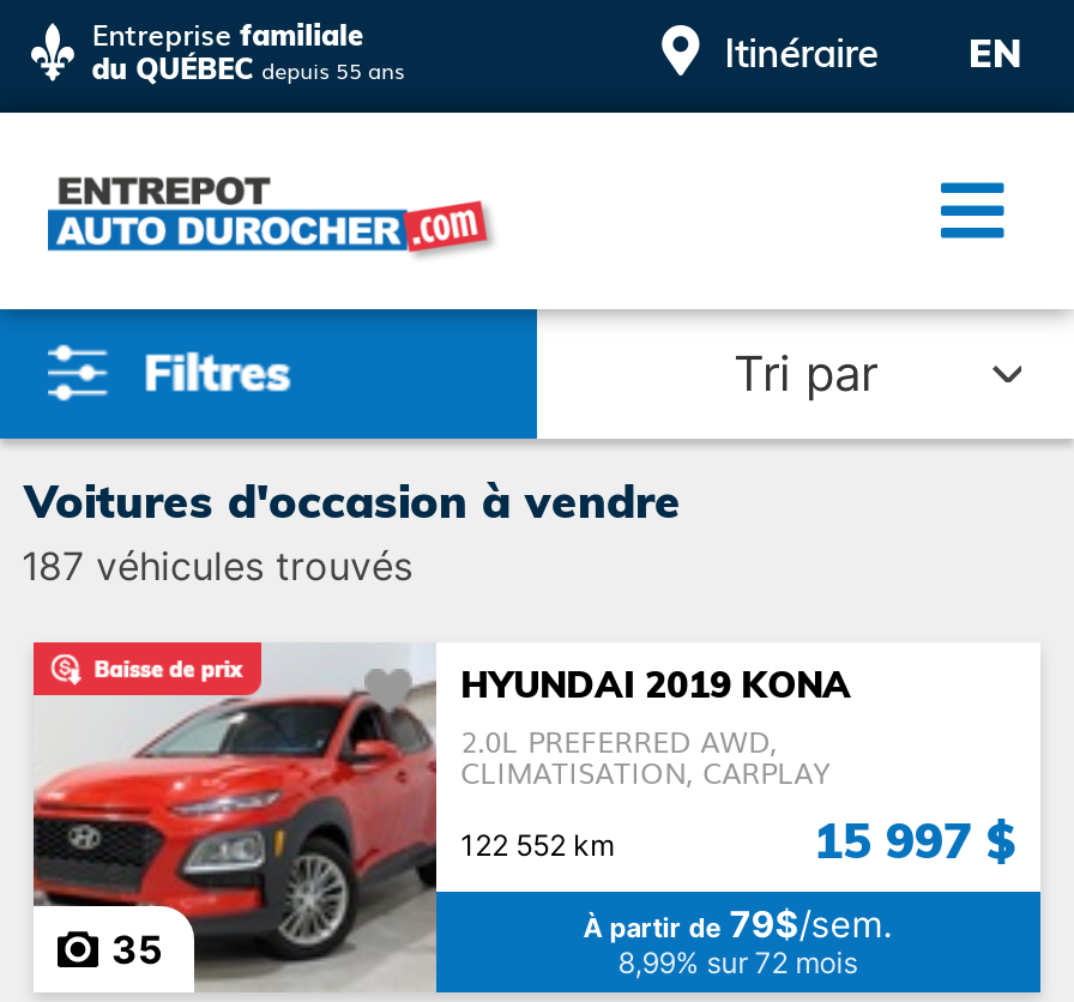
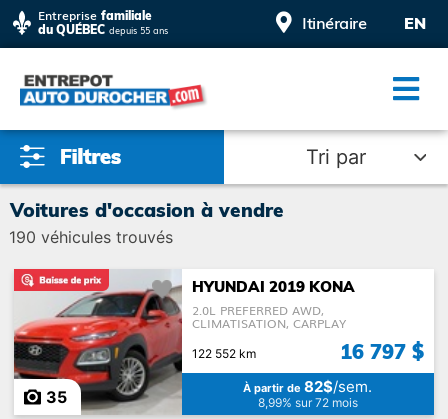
- 187 véhicules trouvés
+ 190 véhicules trouvés

- 15 997 $
+ 16 797 $

- À partir de 79$/sem.
+ À partir de 82$/sem.
